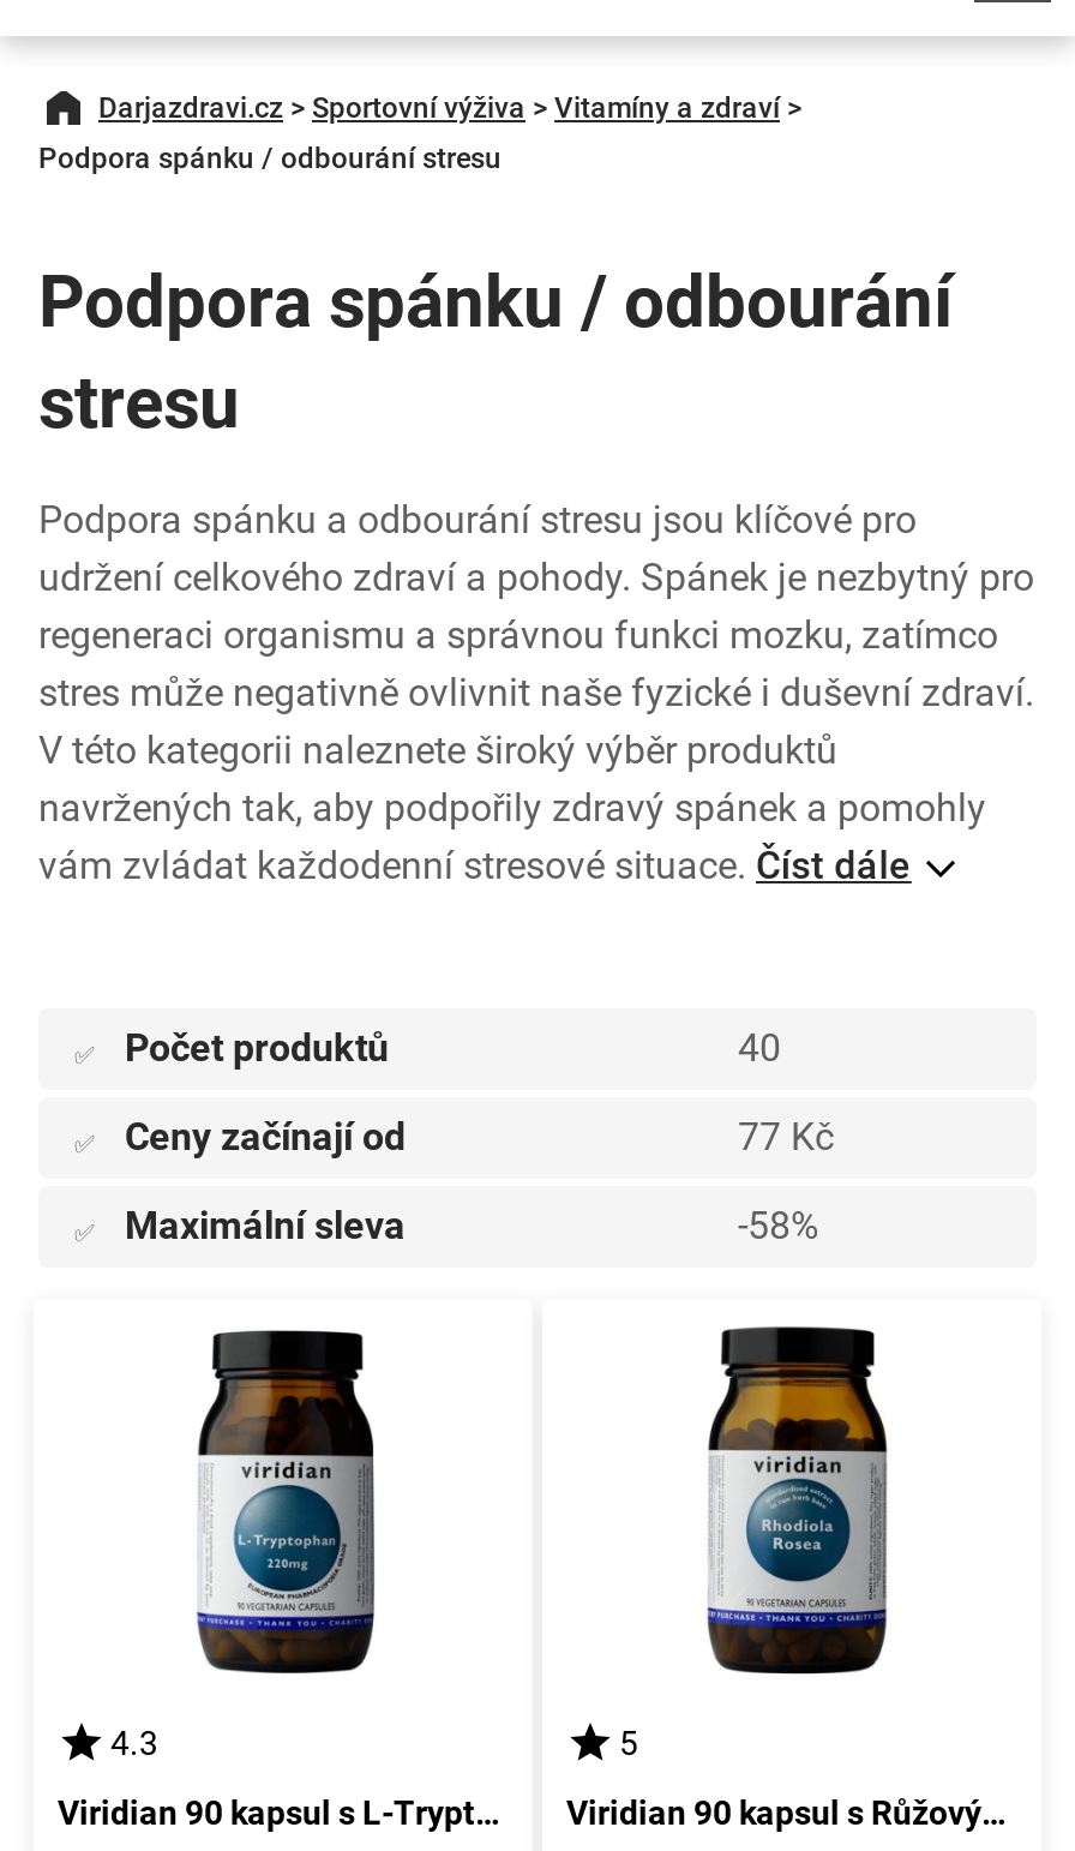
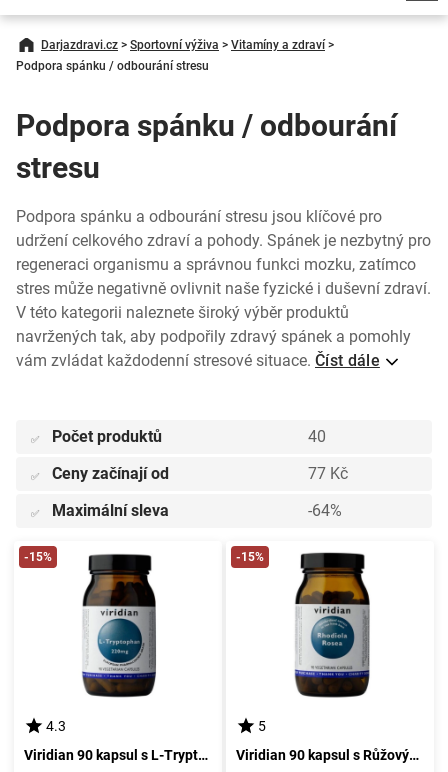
- -58%
+ -64%
+ -15%

+ -15%
